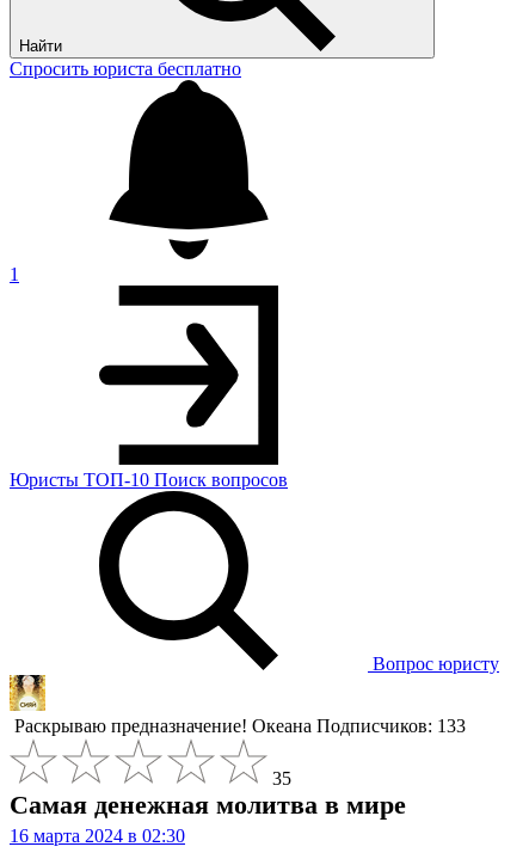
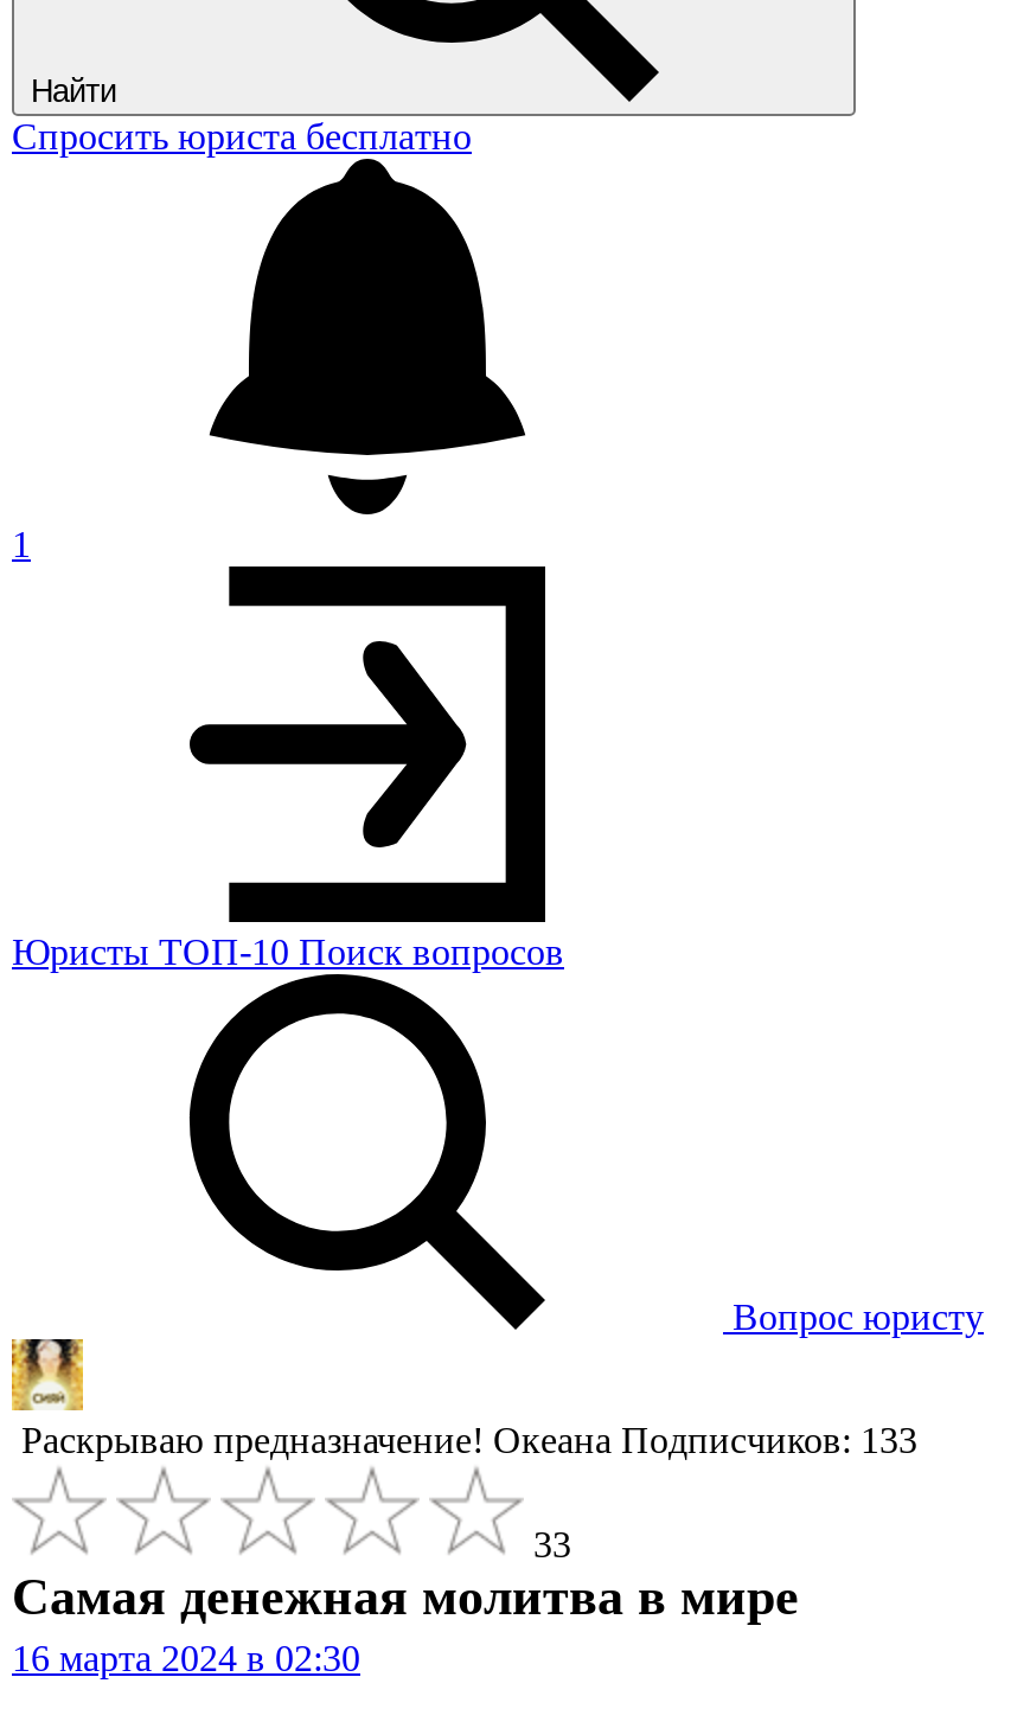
- 35
+ 33
